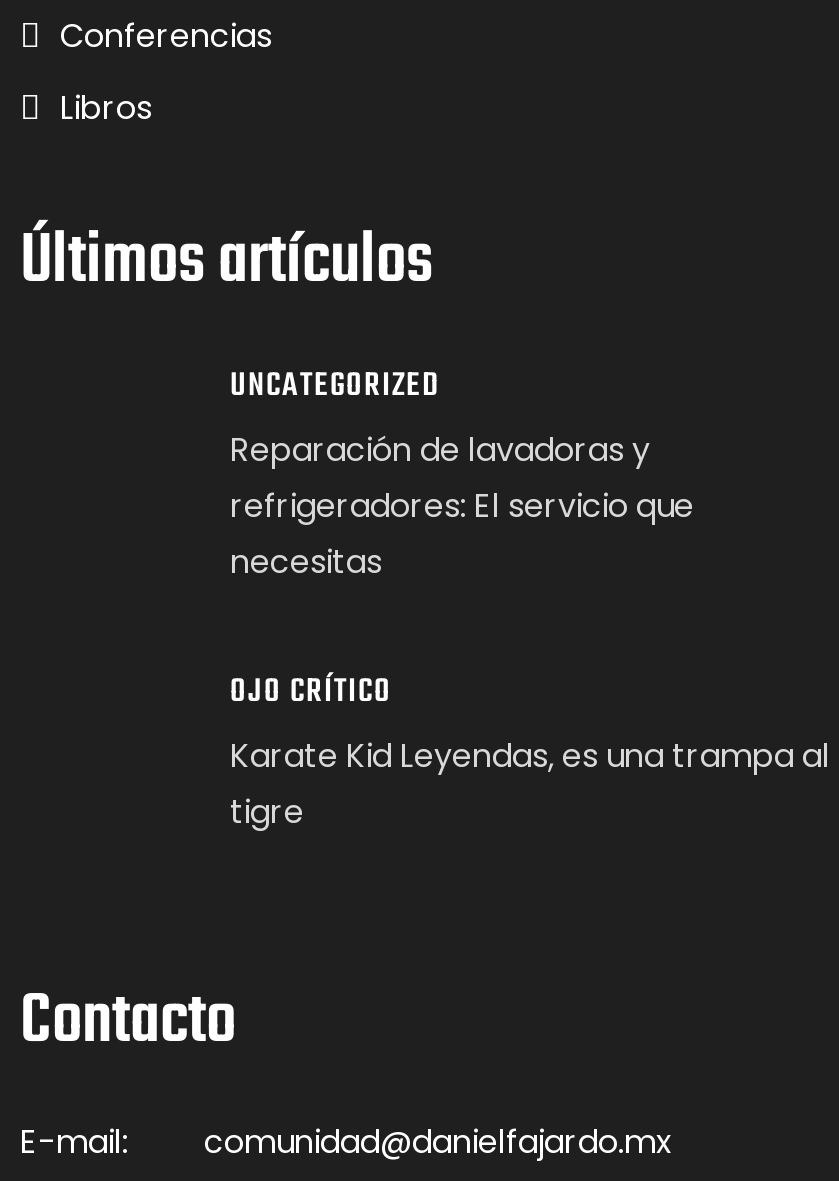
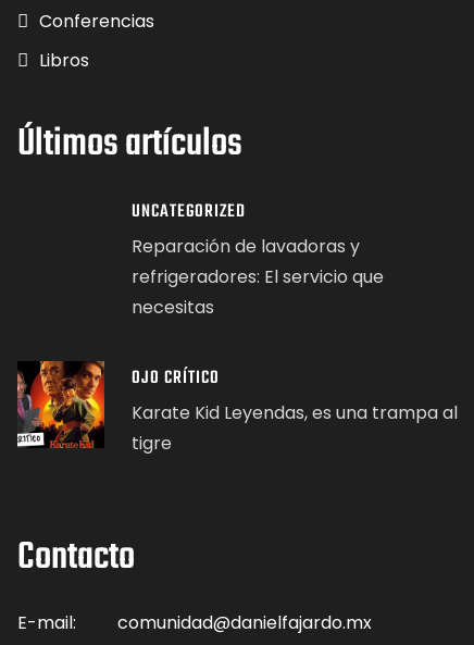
+ [image]
